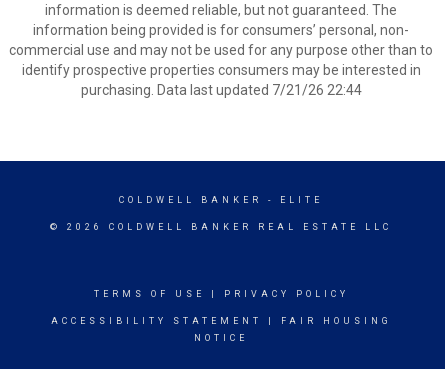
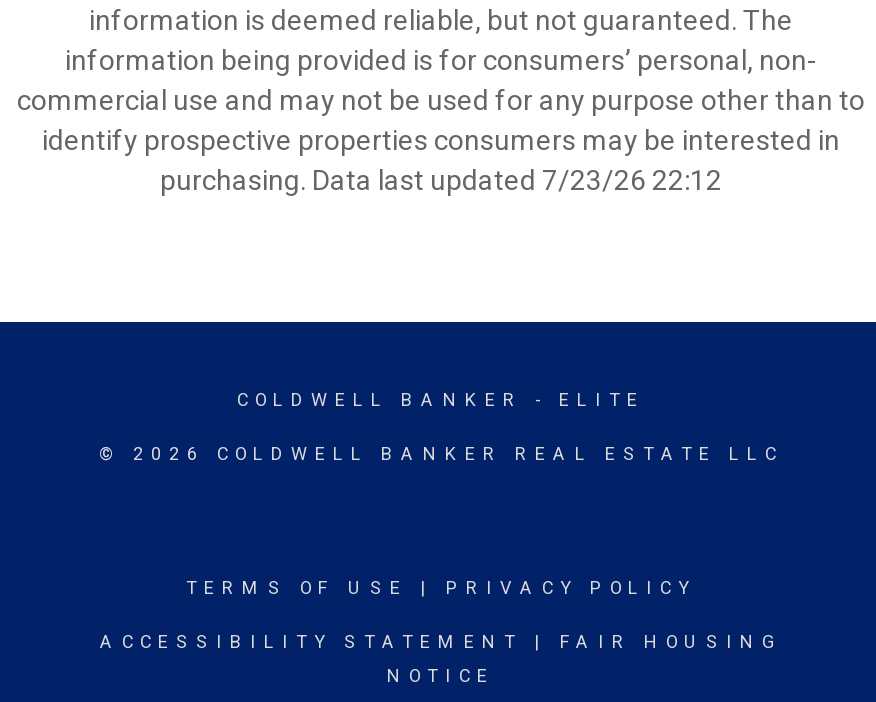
- purchasing. Data last updated 7/21/26 22:44
+ purchasing. Data last updated 7/23/26 22:12
